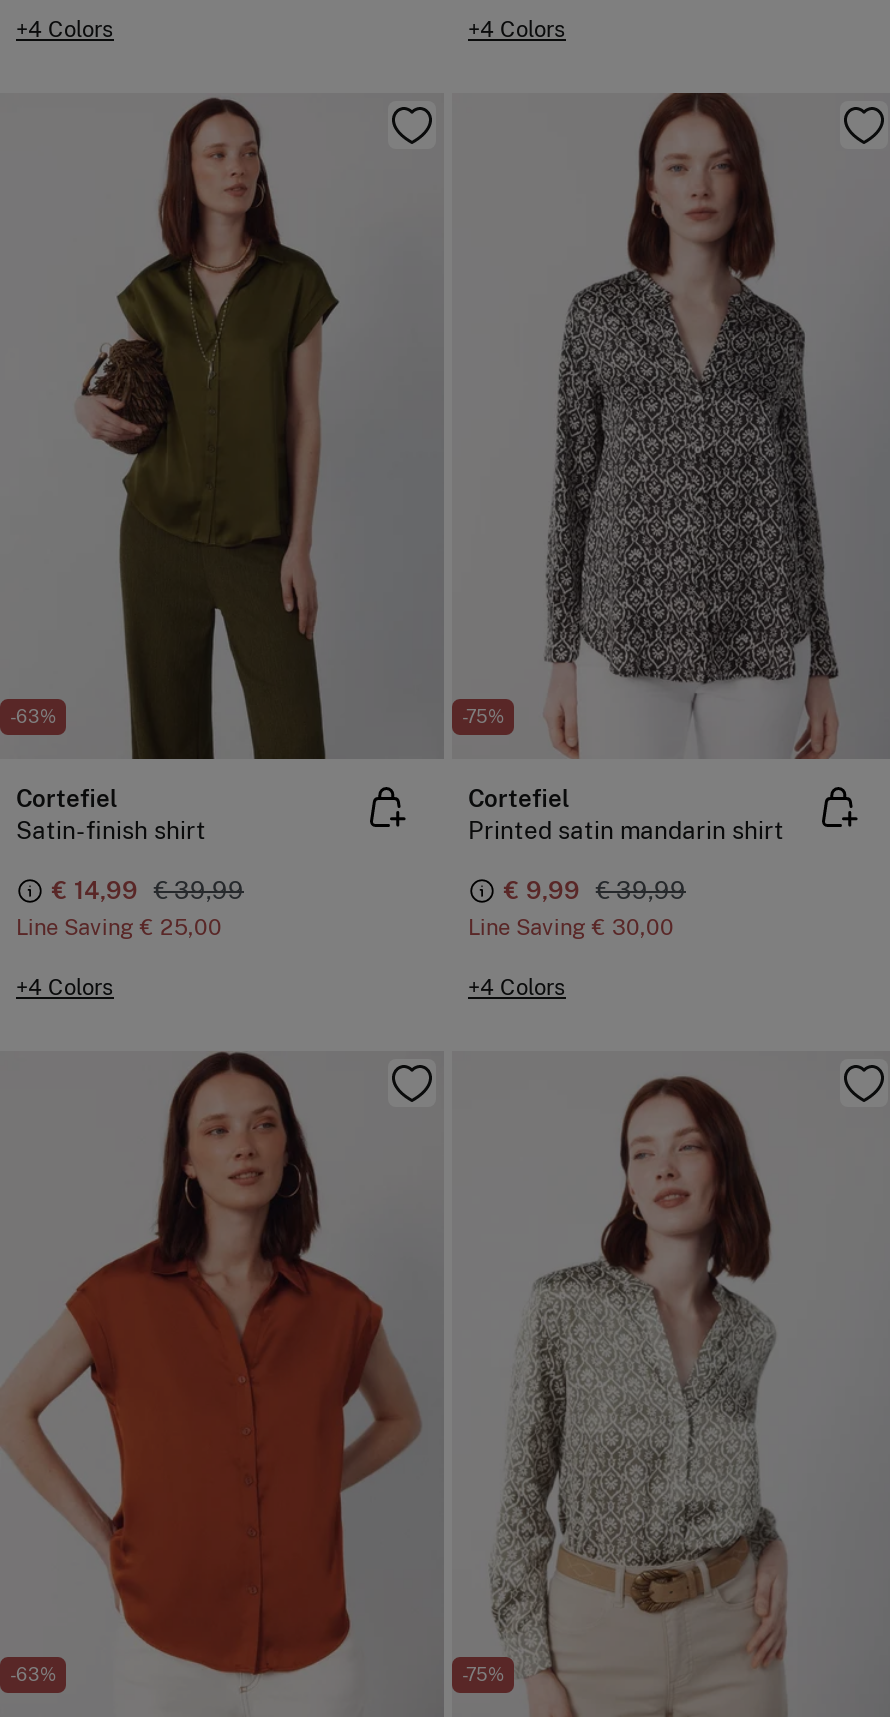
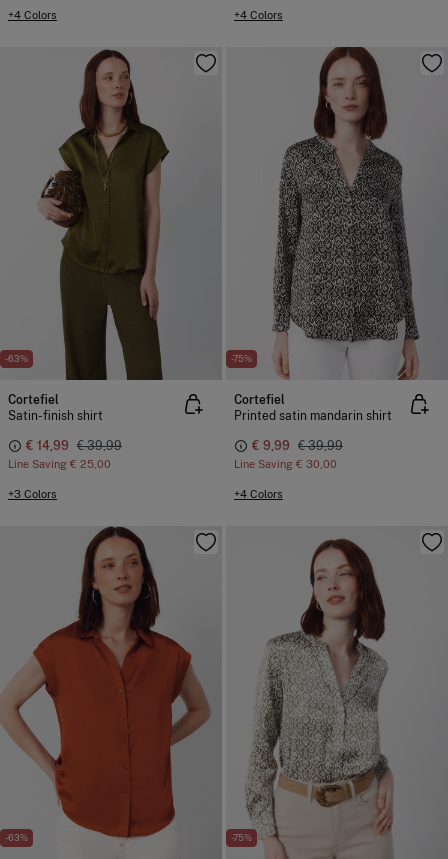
- +4 Colors
+ +3 Colors
